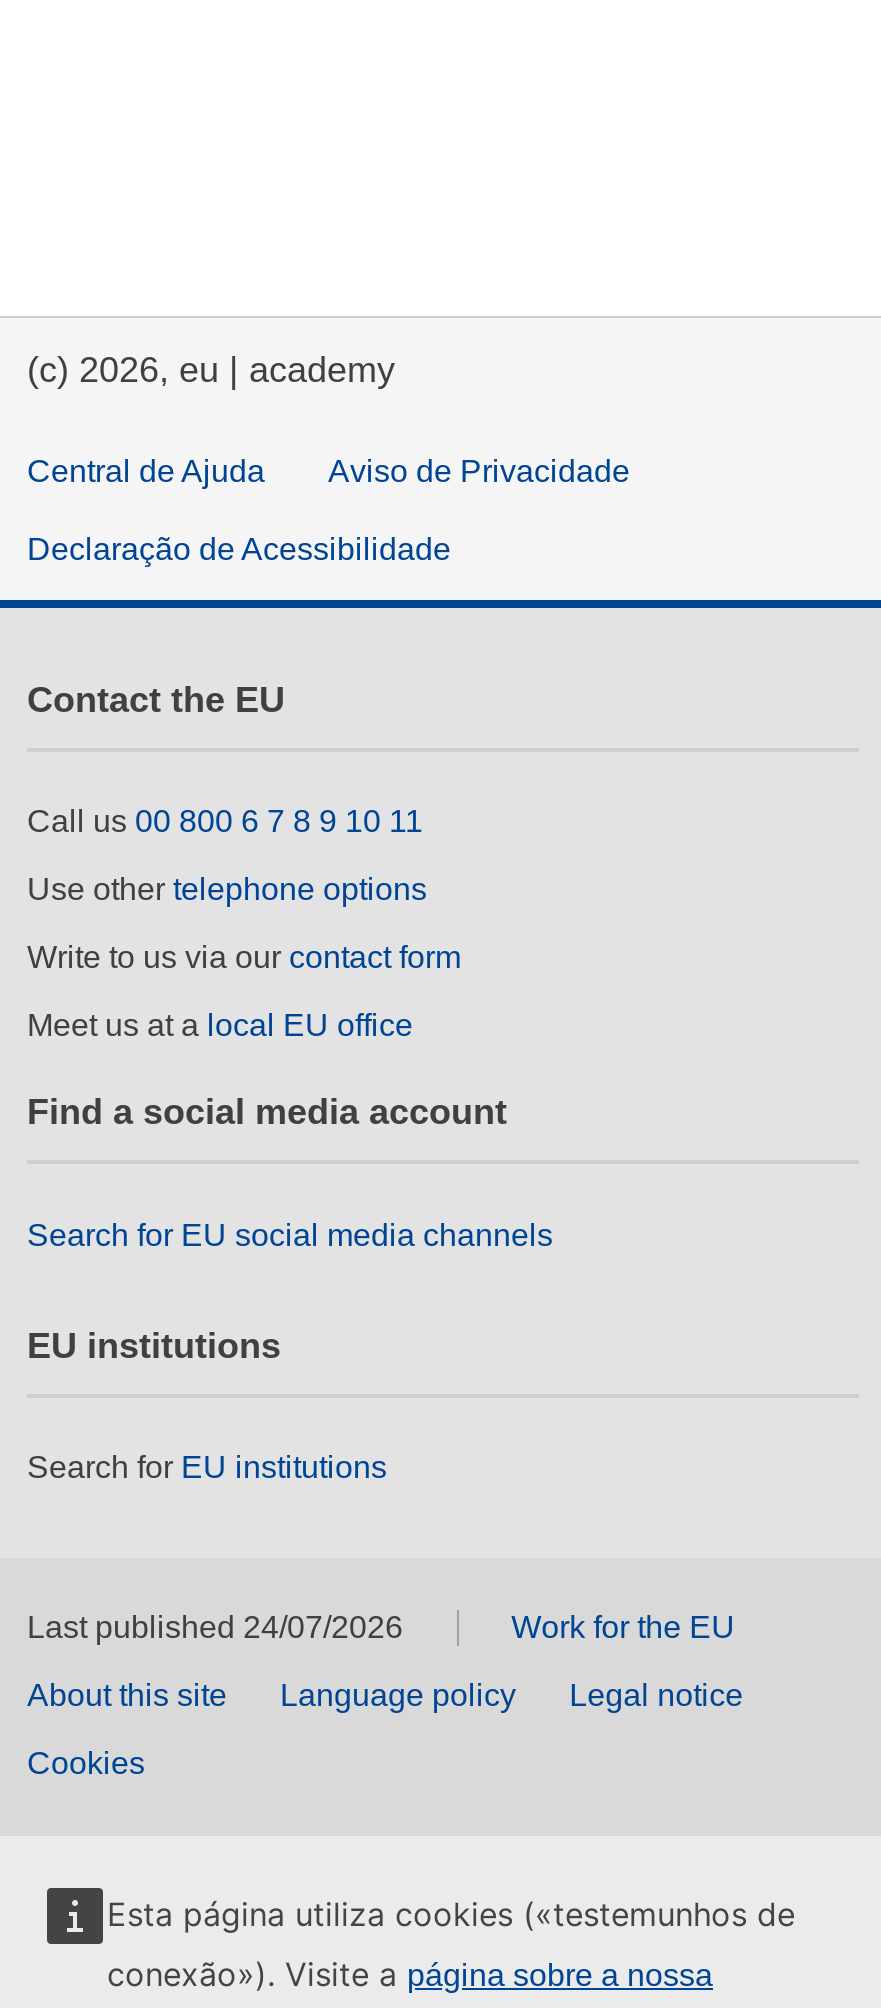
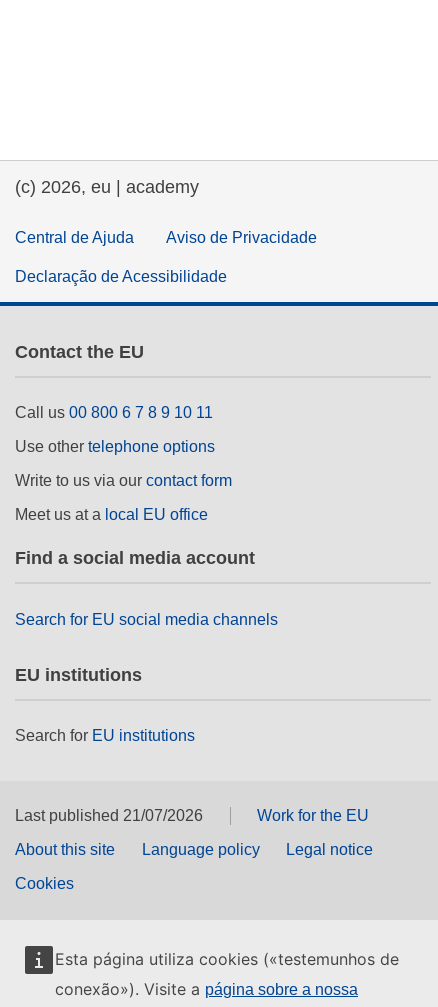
- Last published 24/07/2026
+ Last published 21/07/2026
